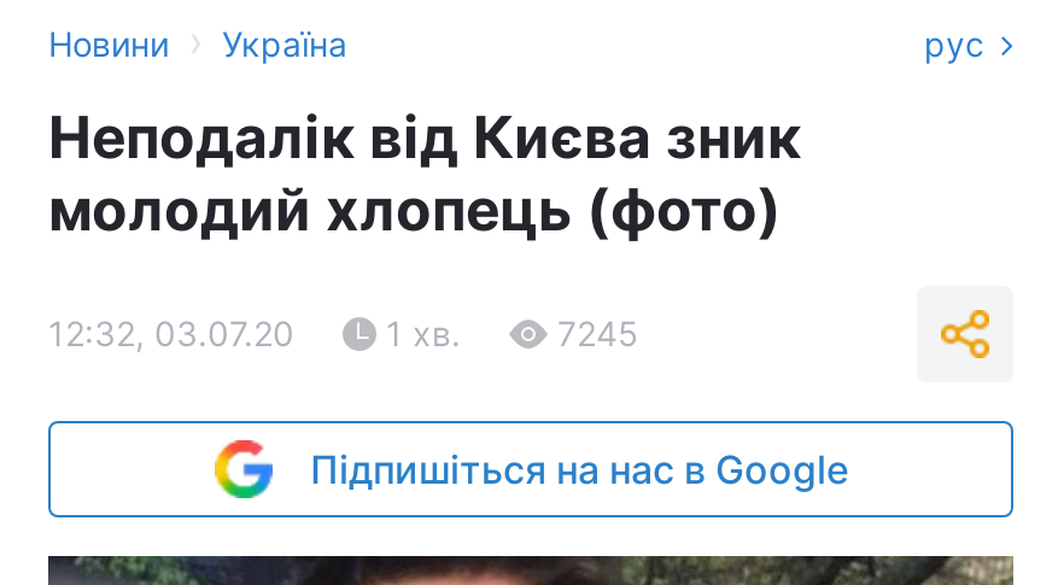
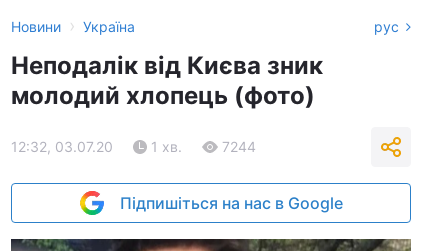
- 7245
+ 7244
